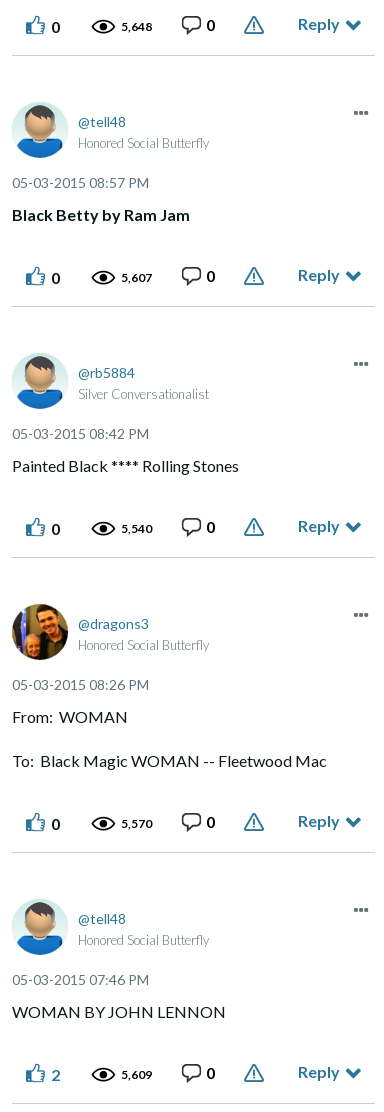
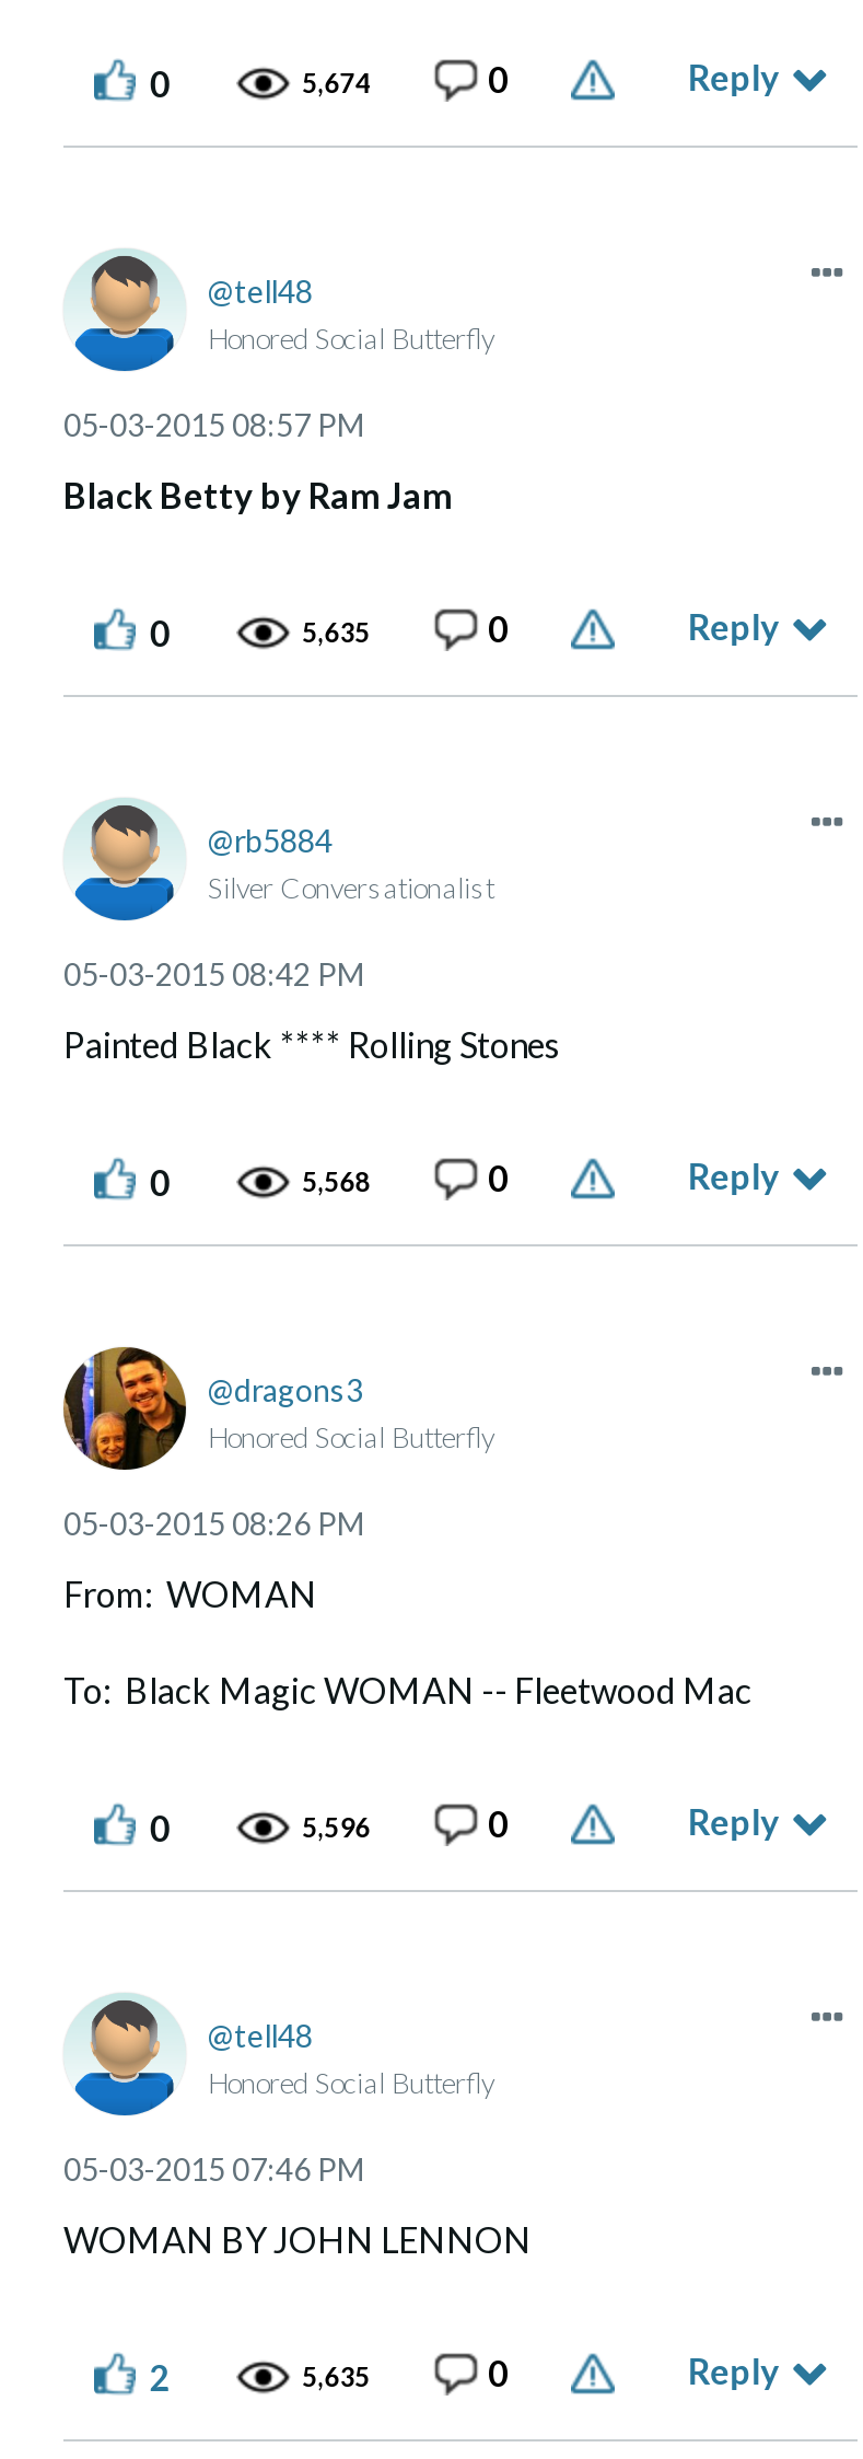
- 5,648
+ 5,674

- 5,607
+ 5,635

- 5,540
+ 5,568

- 5,570
+ 5,596

- 5,609
+ 5,635
